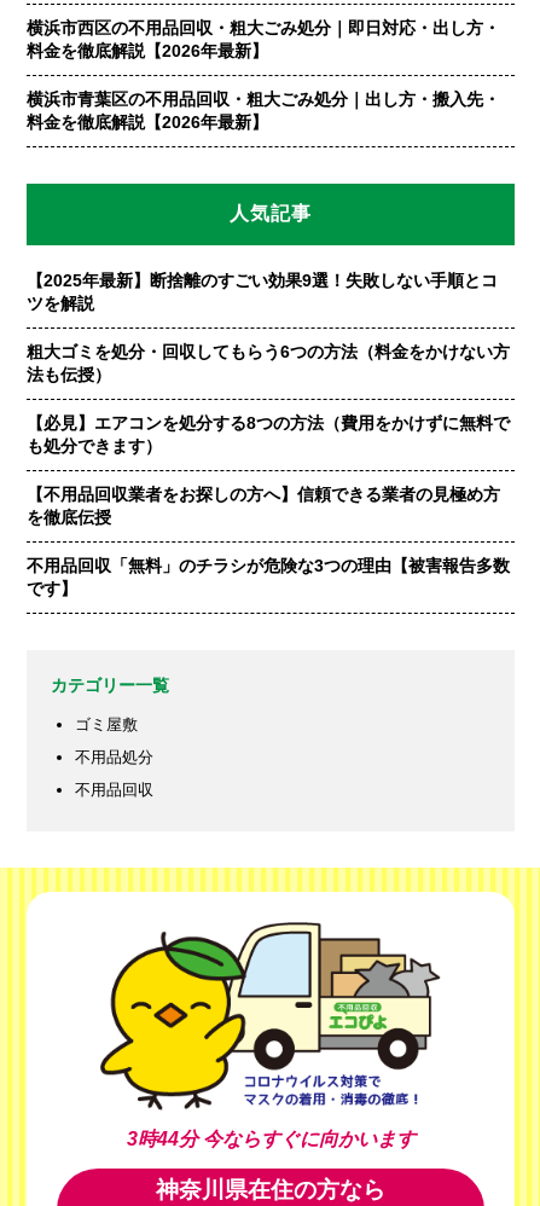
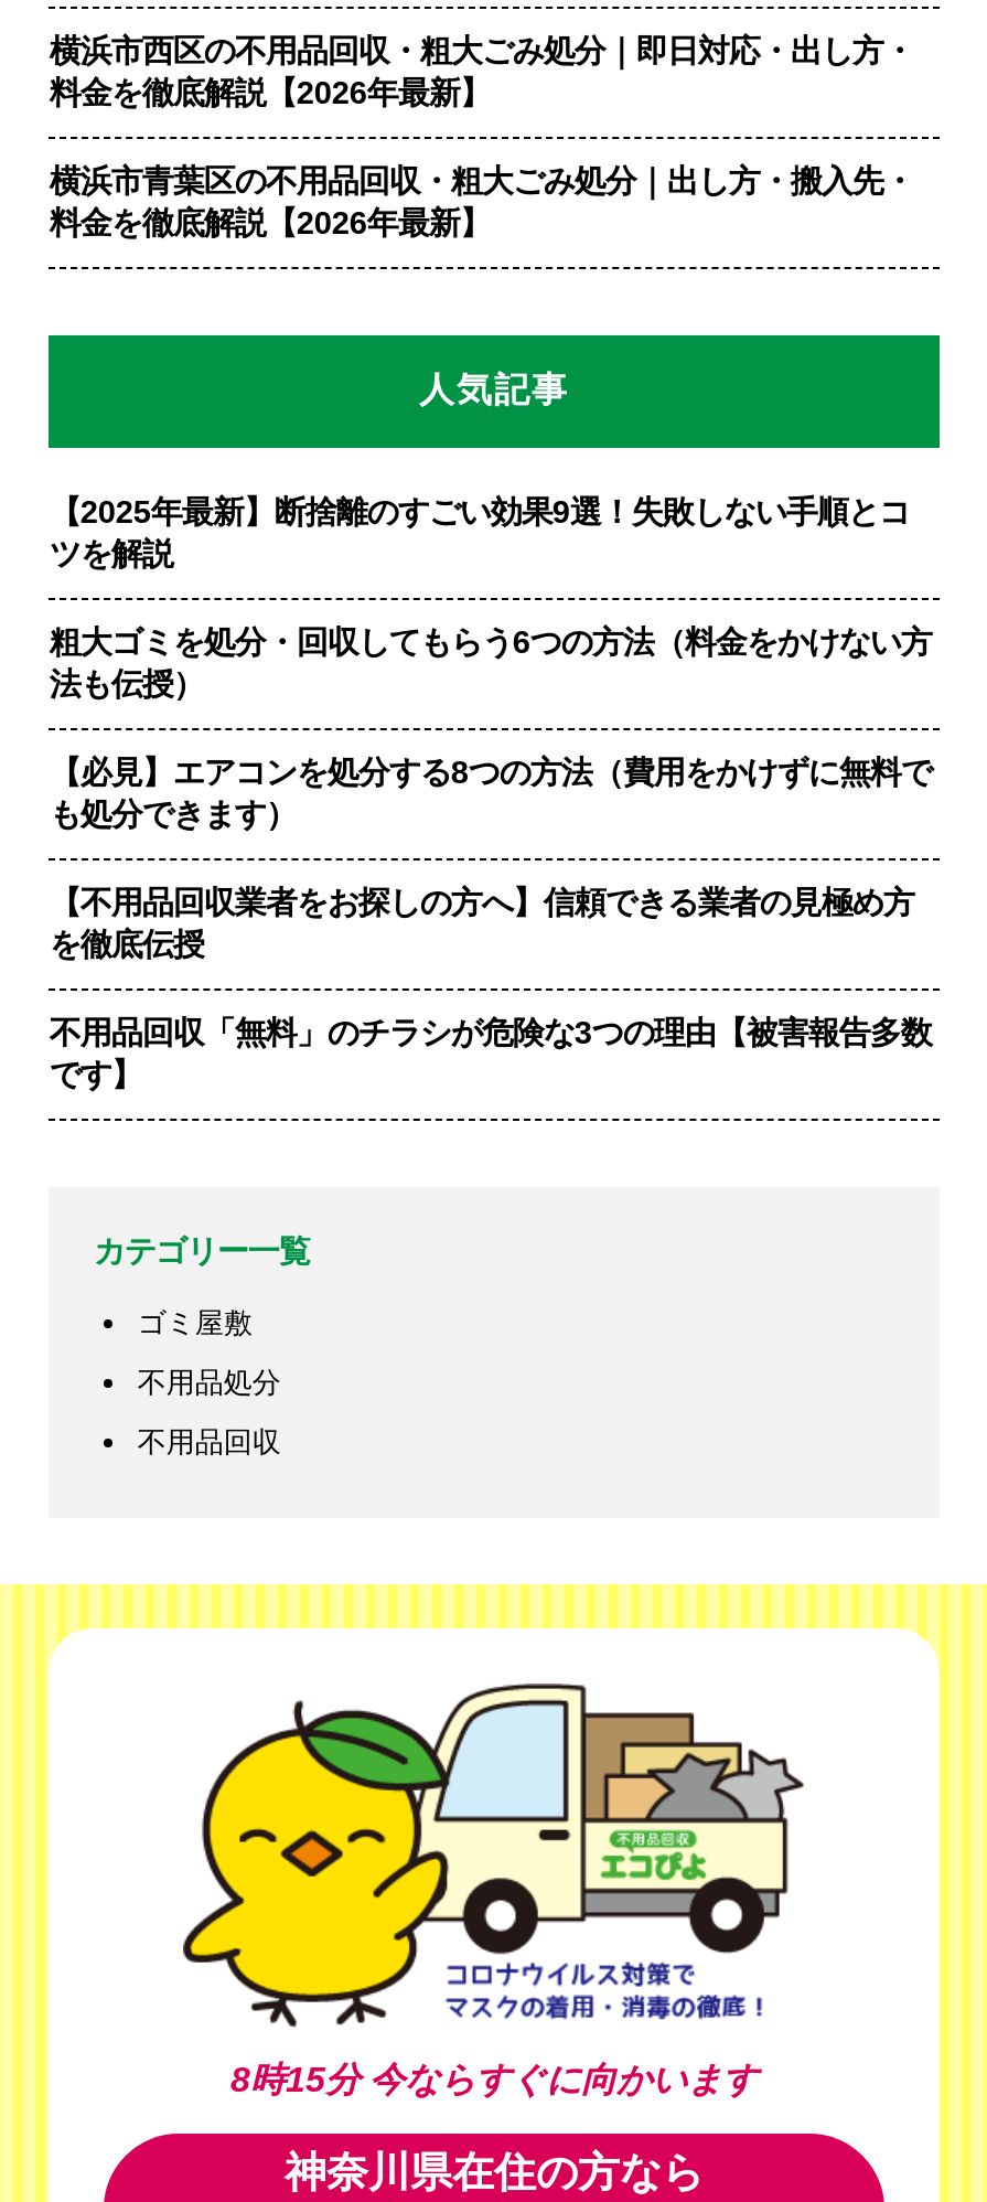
- 3時44分今ならすぐに向かいます
+ 8時15分今ならすぐに向かいます
